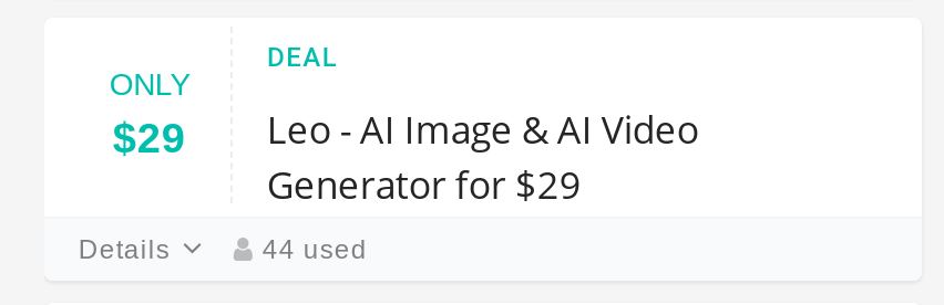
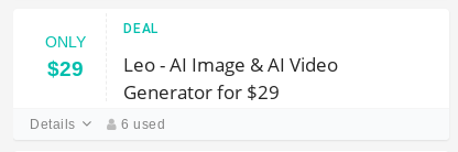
- 44 used
+ 6 used
